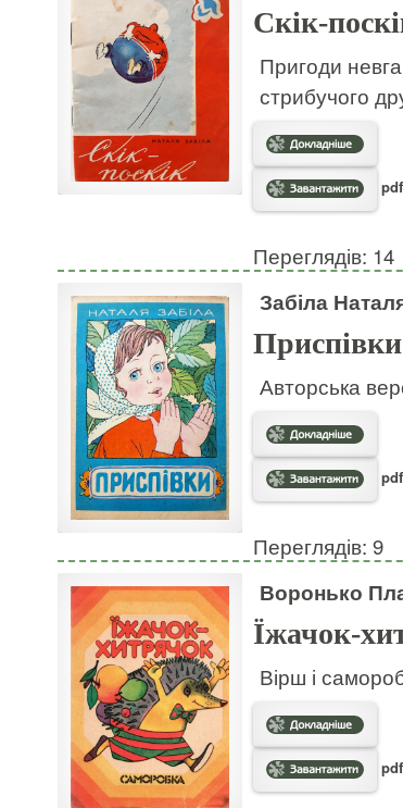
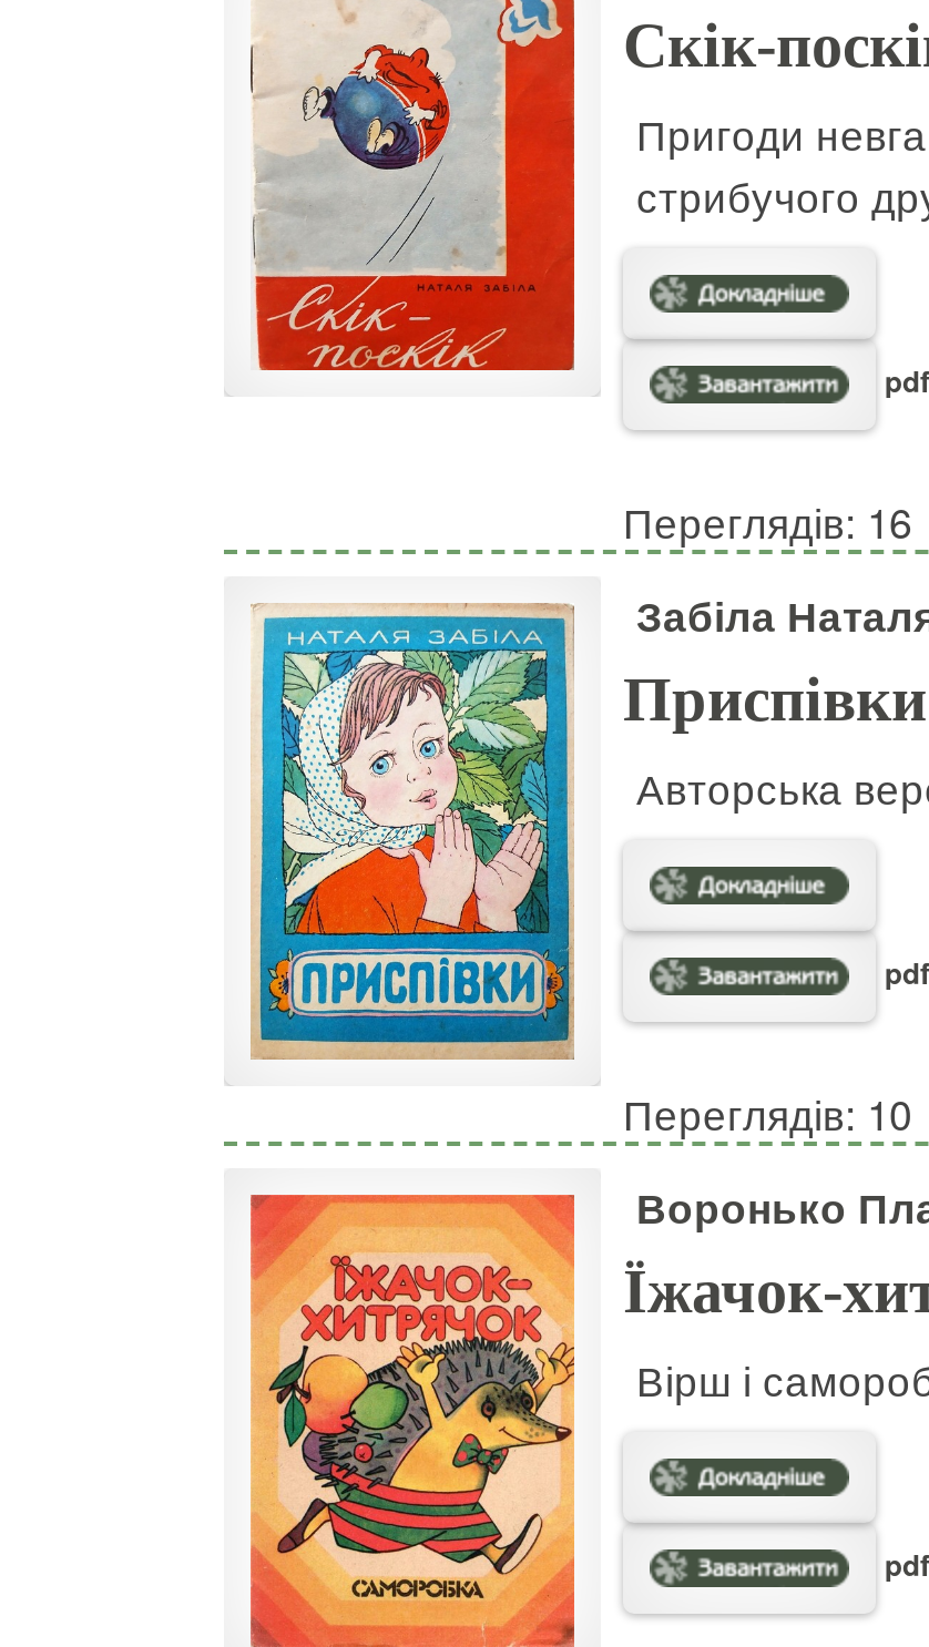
- Переглядів: 14
+ Переглядів: 16

- Переглядів: 9
+ Переглядів: 10
